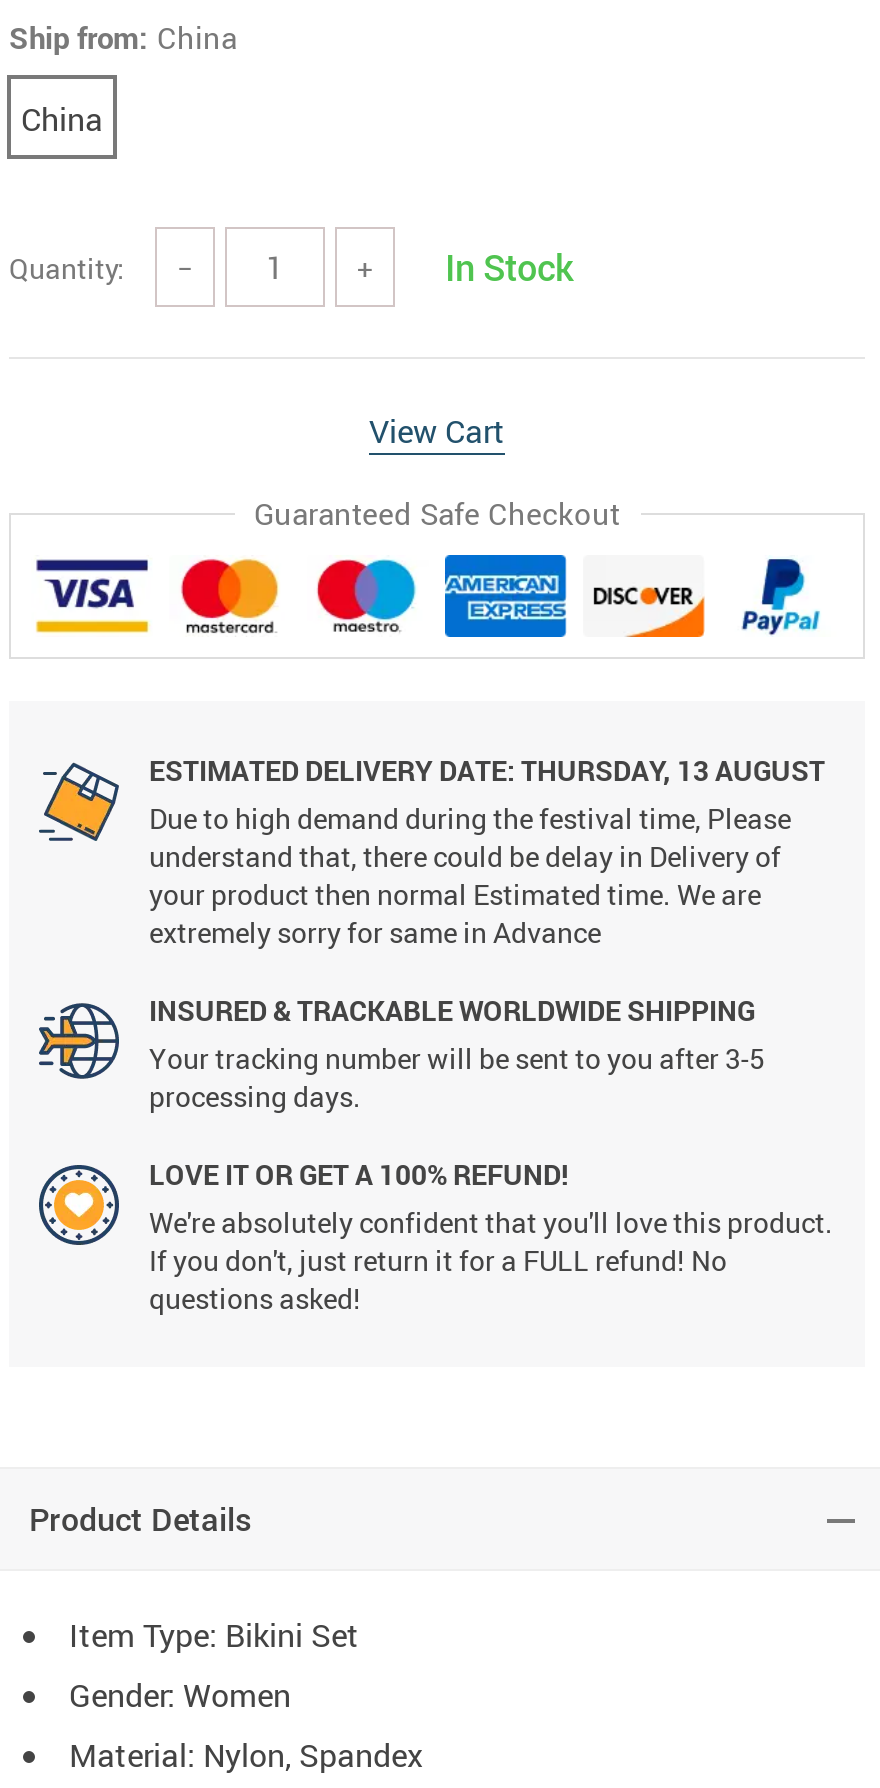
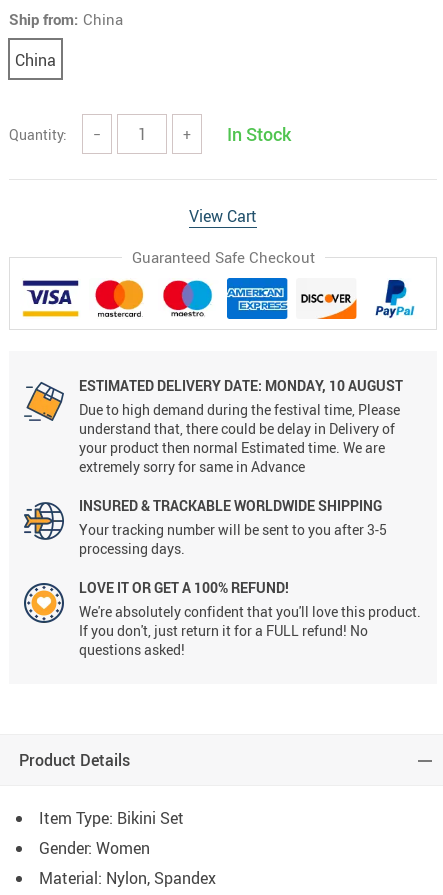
- ESTIMATED DELIVERY DATE: THURSDAY, 13 AUGUST
+ ESTIMATED DELIVERY DATE: MONDAY, 10 AUGUST
